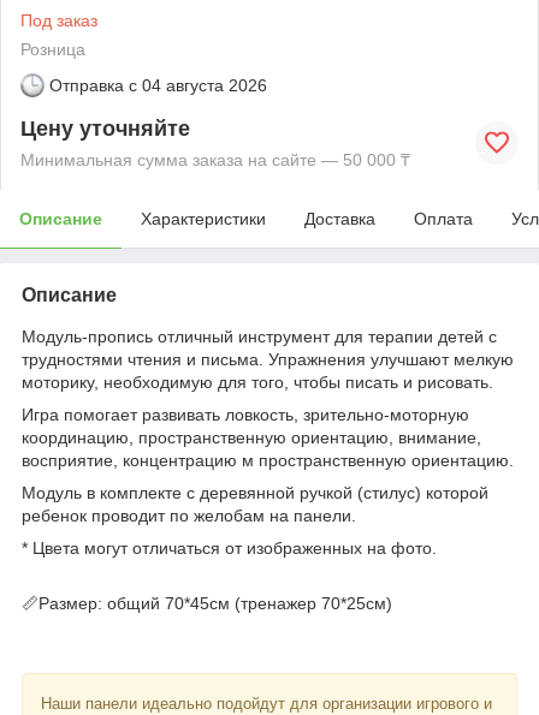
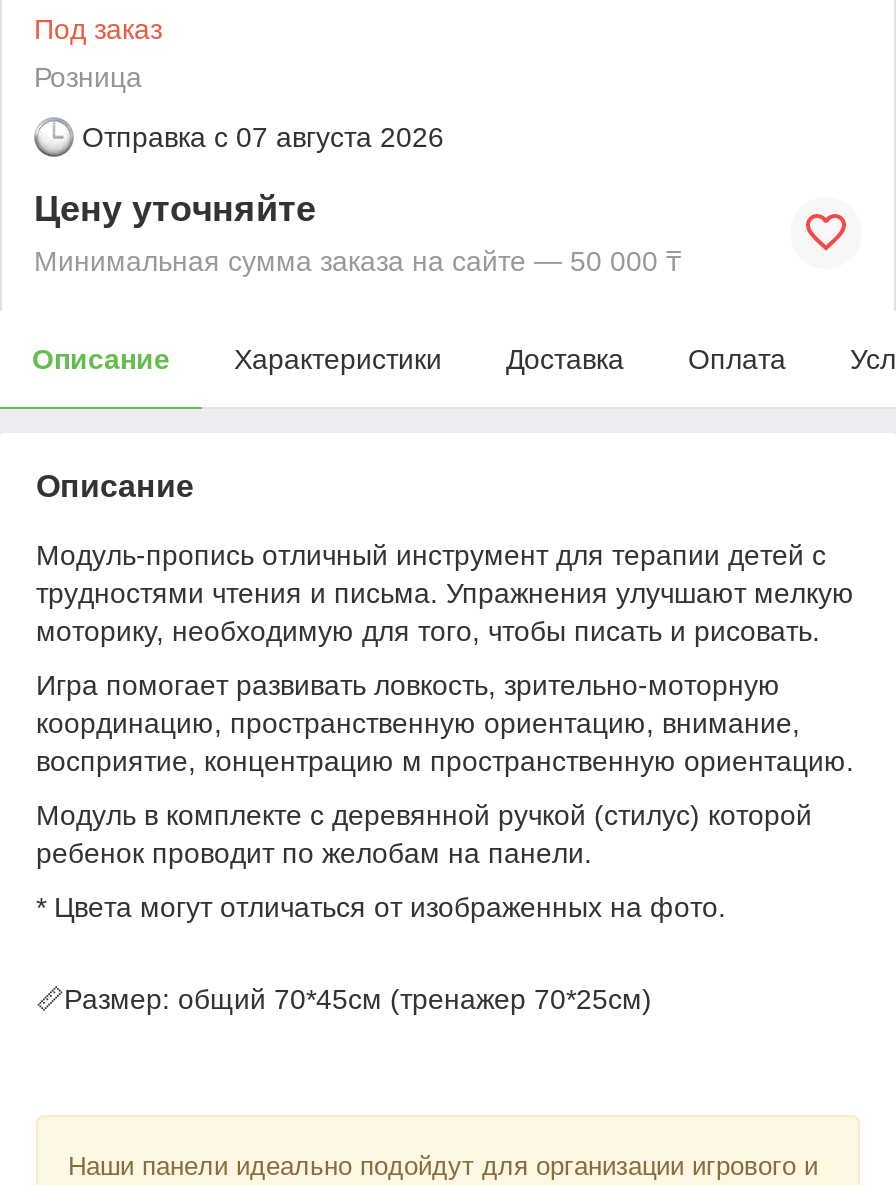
- Отправка с 04 августа 2026
+ Отправка с 07 августа 2026
